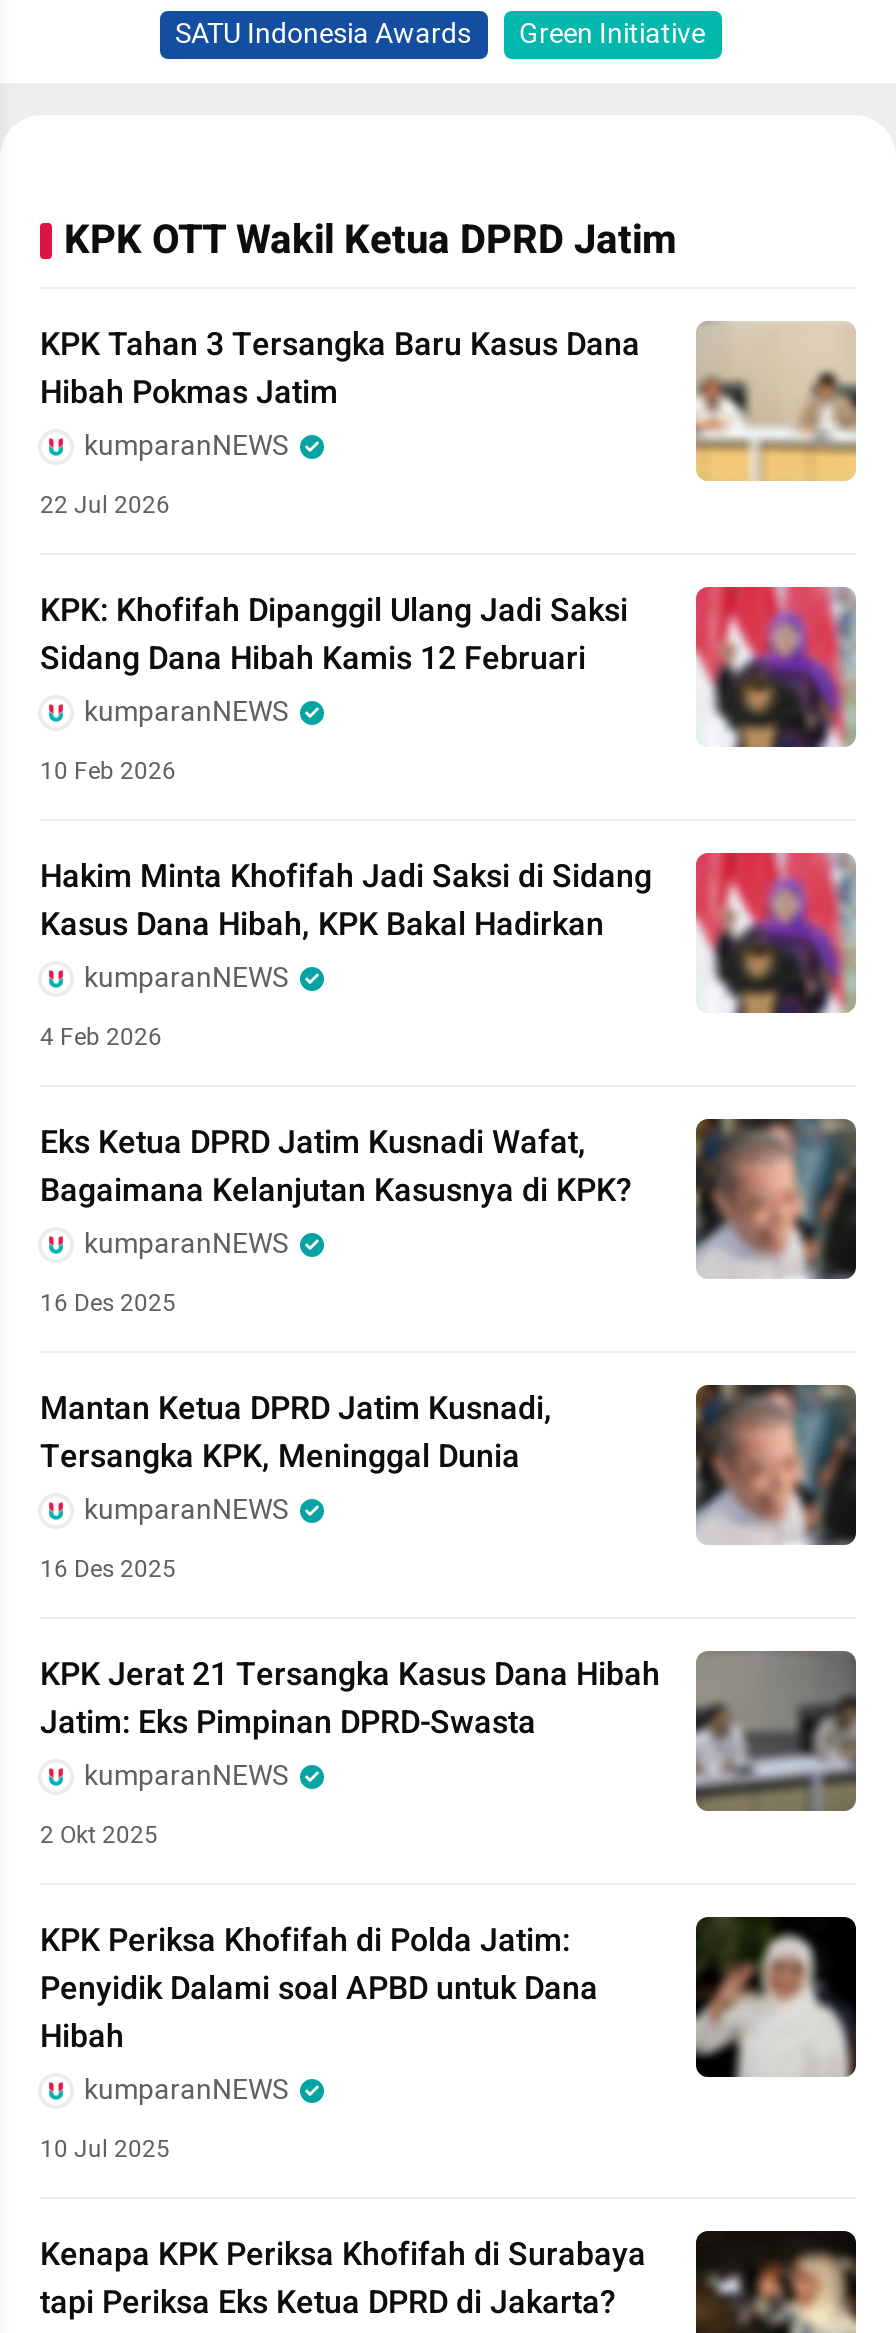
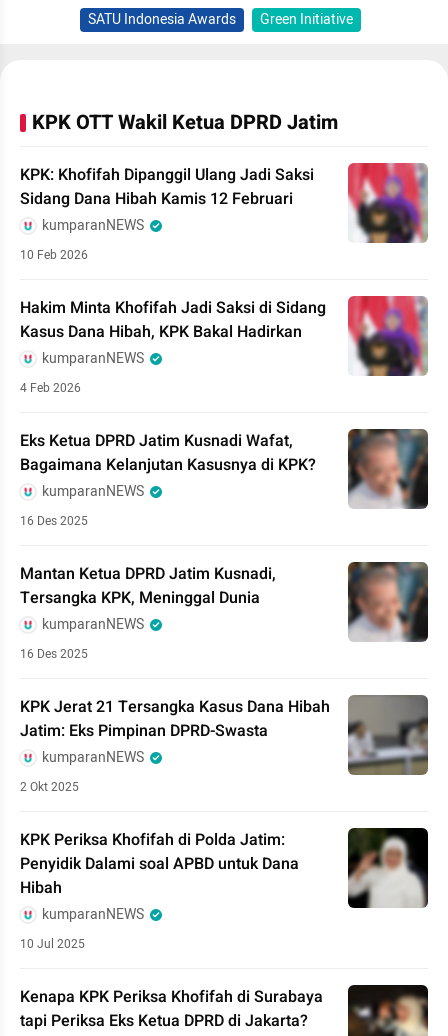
- [image]
- KPK Tahan 3 Tersangka Baru Kasus Dana
- Hibah Pokmas Jatim
- kumparanNEWS
- 22 Jul 2026
